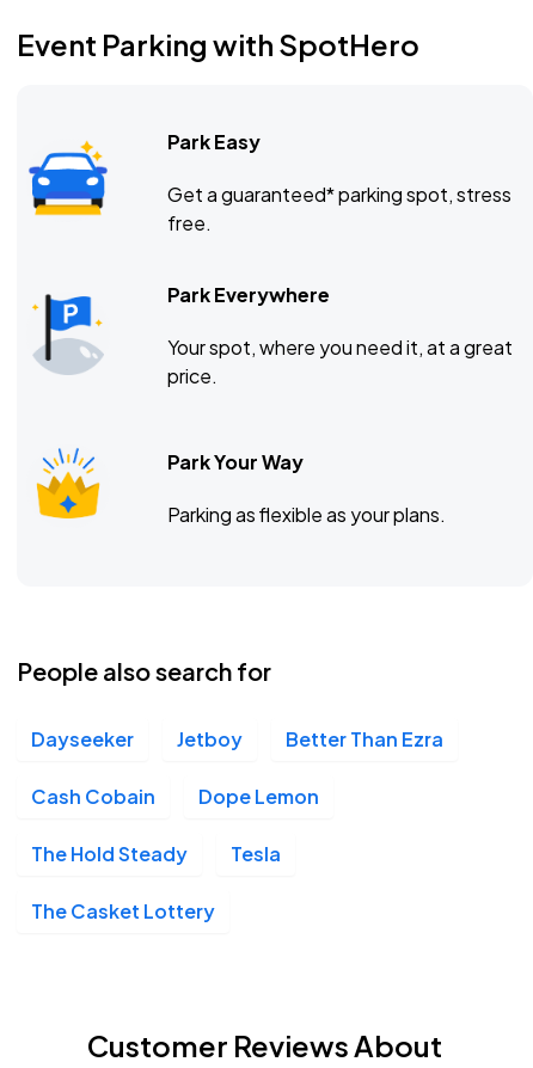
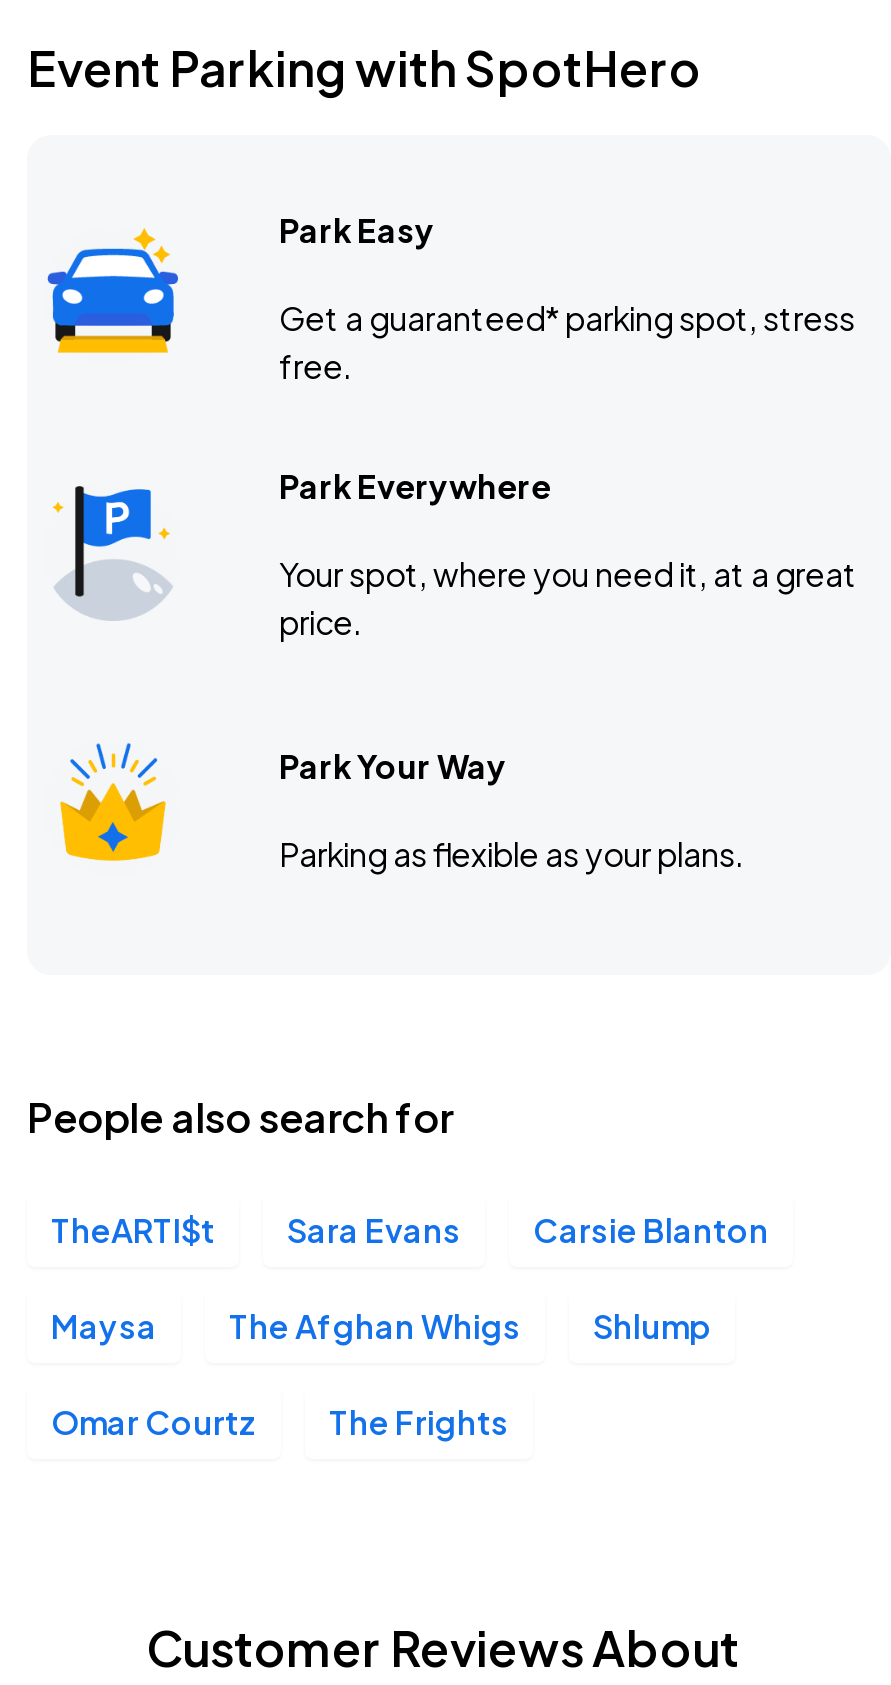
- Dayseeker
- Jetboy
- Better Than Ezra
- Cash Cobain
- Dope Lemon
- The Hold Steady
- Tesla
- The Casket Lottery
+ TheARTI$t
+ Sara Evans
+ Carsie Blanton
+ Maysa
+ The Afghan Whigs
+ Shlump
+ Omar Courtz
+ The Frights
